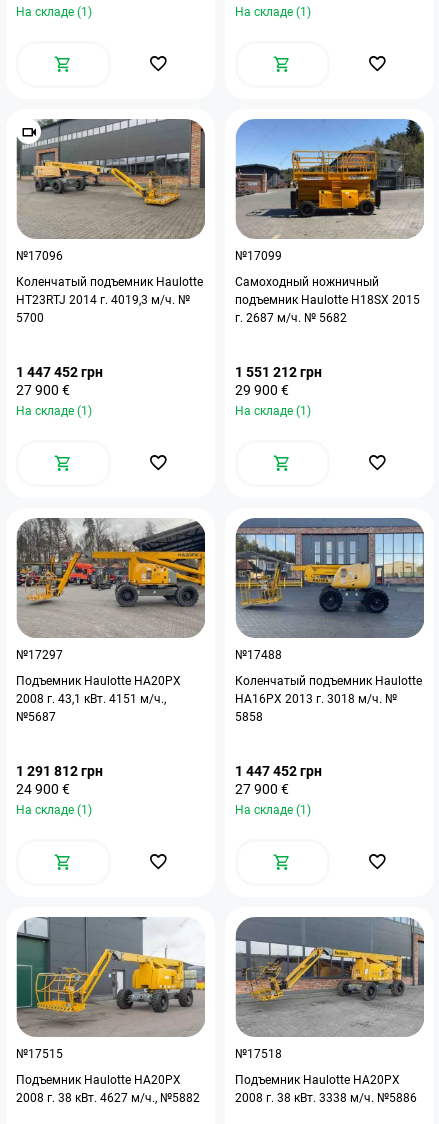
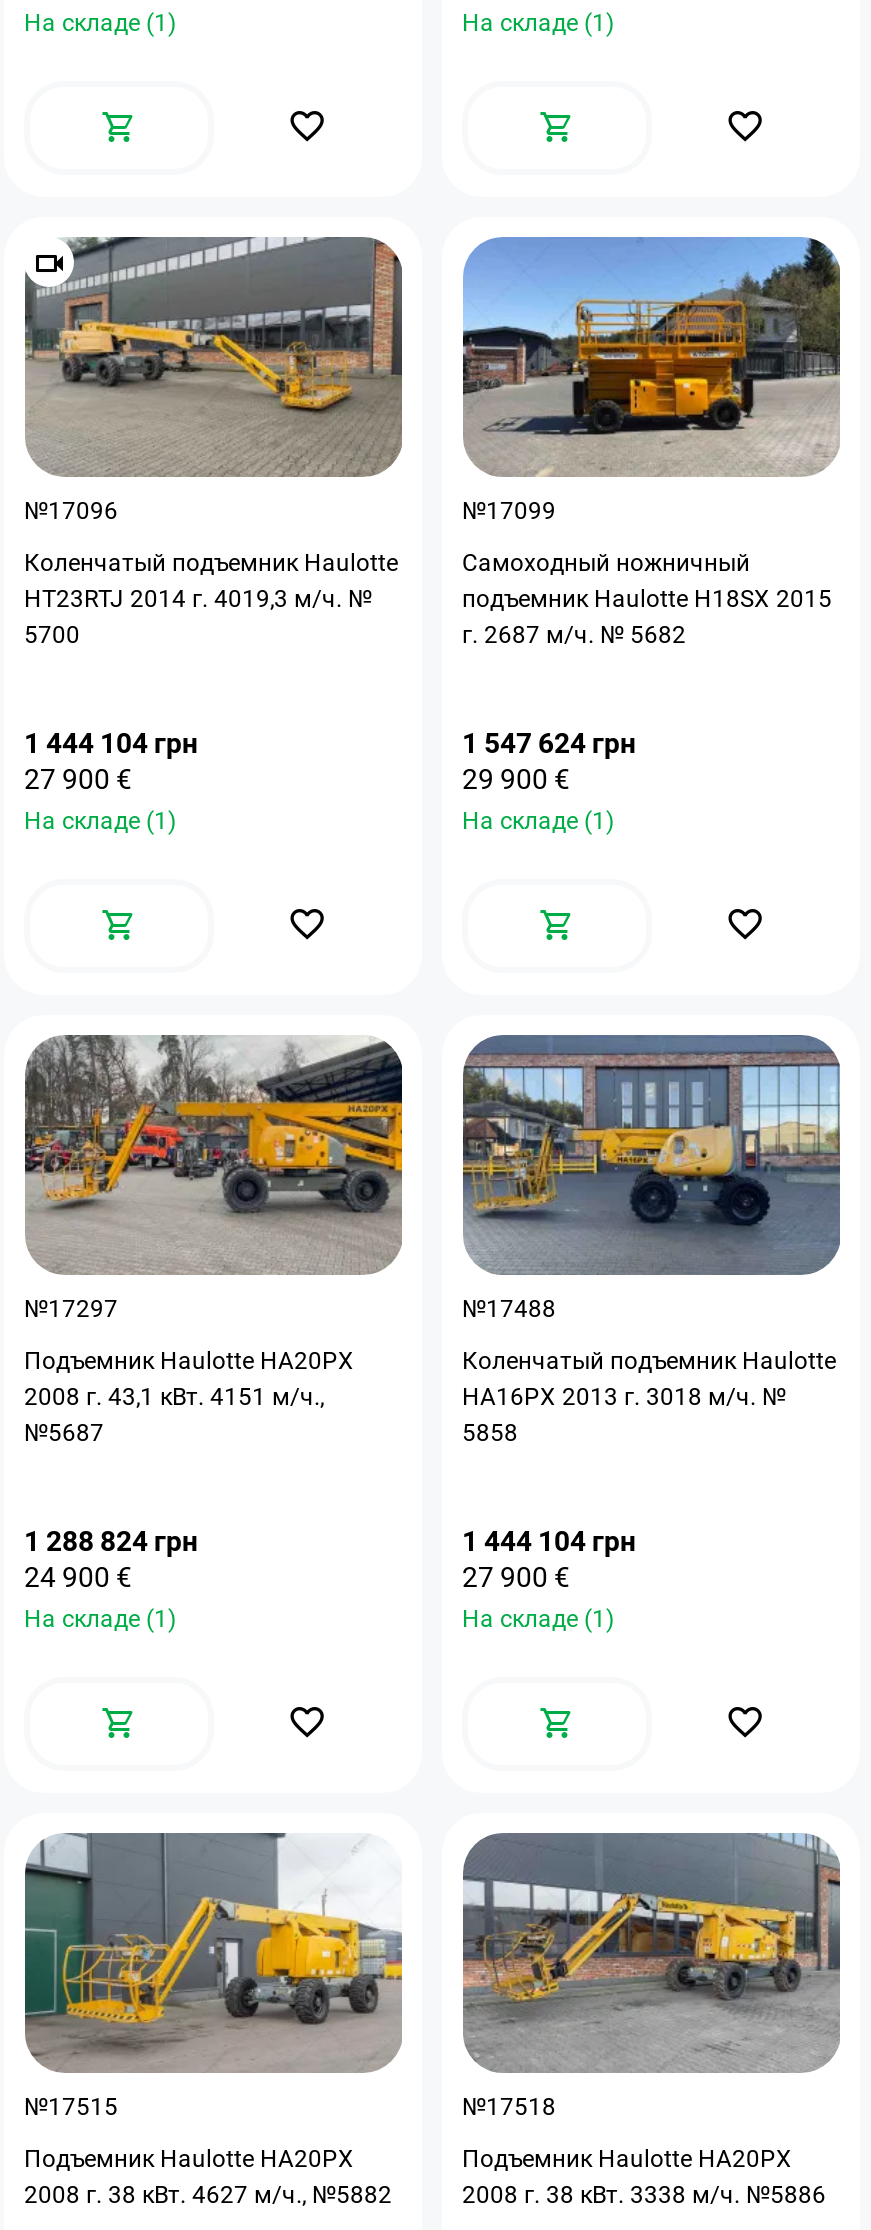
- 1 447 452 грн
+ 1 444 104 грн

- 1 551 212 грн
+ 1 547 624 грн

- 1 291 812 грн
+ 1 288 824 грн

- 1 447 452 грн
+ 1 444 104 грн
